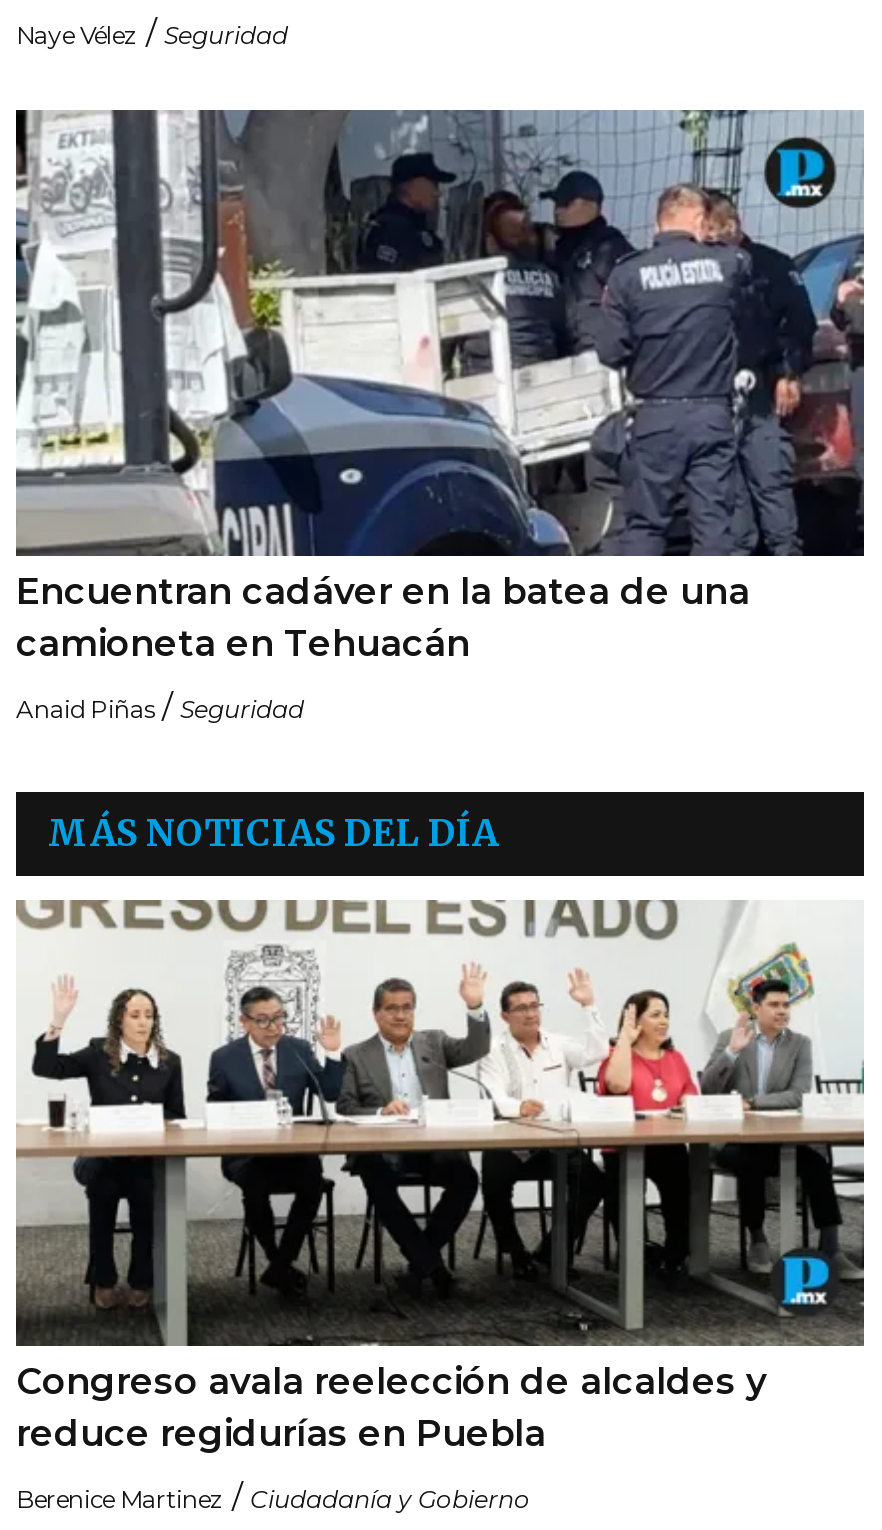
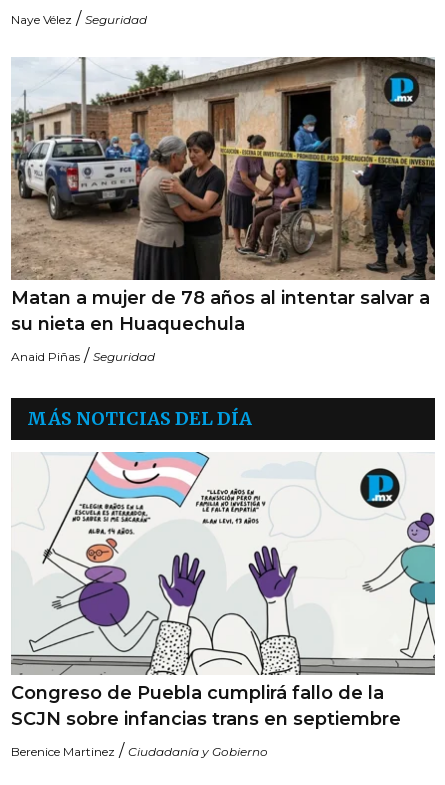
- [image]
- Encuentran cadáver en la batea de una
- camioneta en Tehuacán
+ [image]
+ Matan a mujer de 78 años al intentar salvar a
+ su nieta en Huaquechula

- [image]
- Congreso avala reelección de alcaldes y
- reduce regidurías en Puebla
+ [image]
+ Congreso de Puebla cumplirá fallo de la
+ SCJN sobre infancias trans en septiembre
